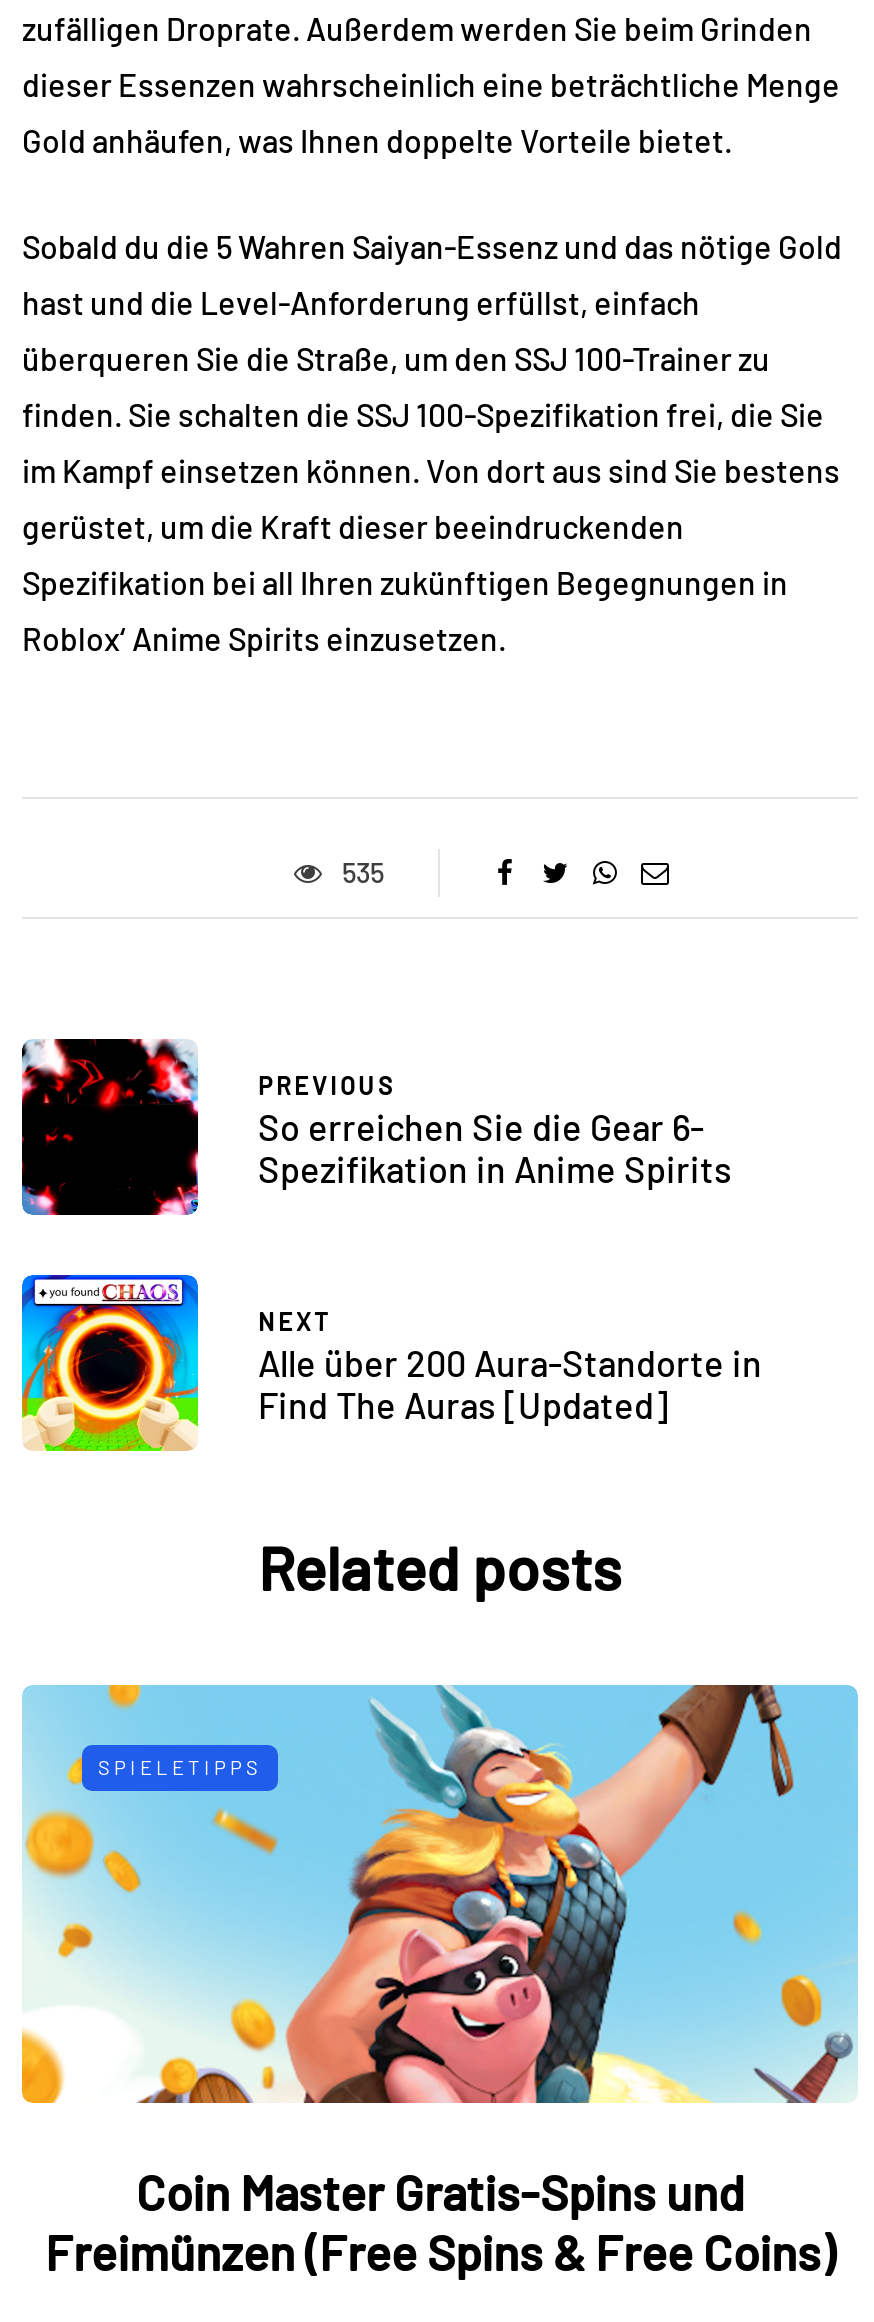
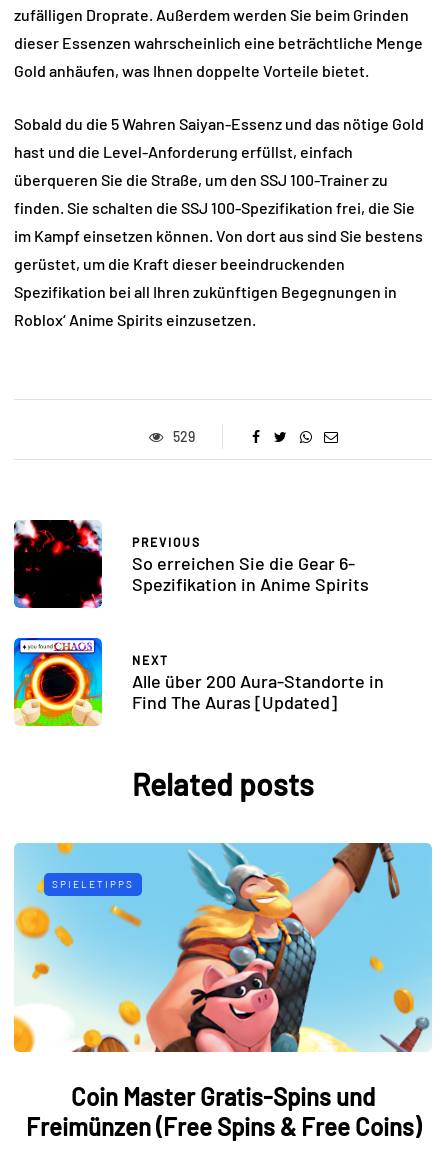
- 535
+ 529
